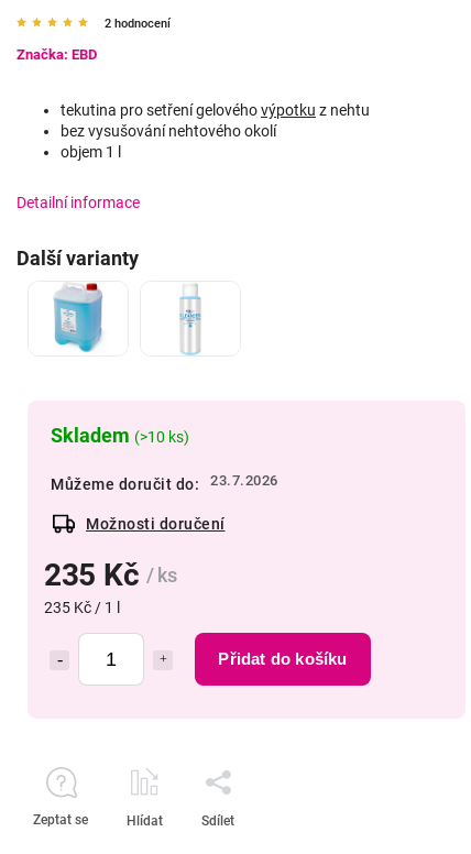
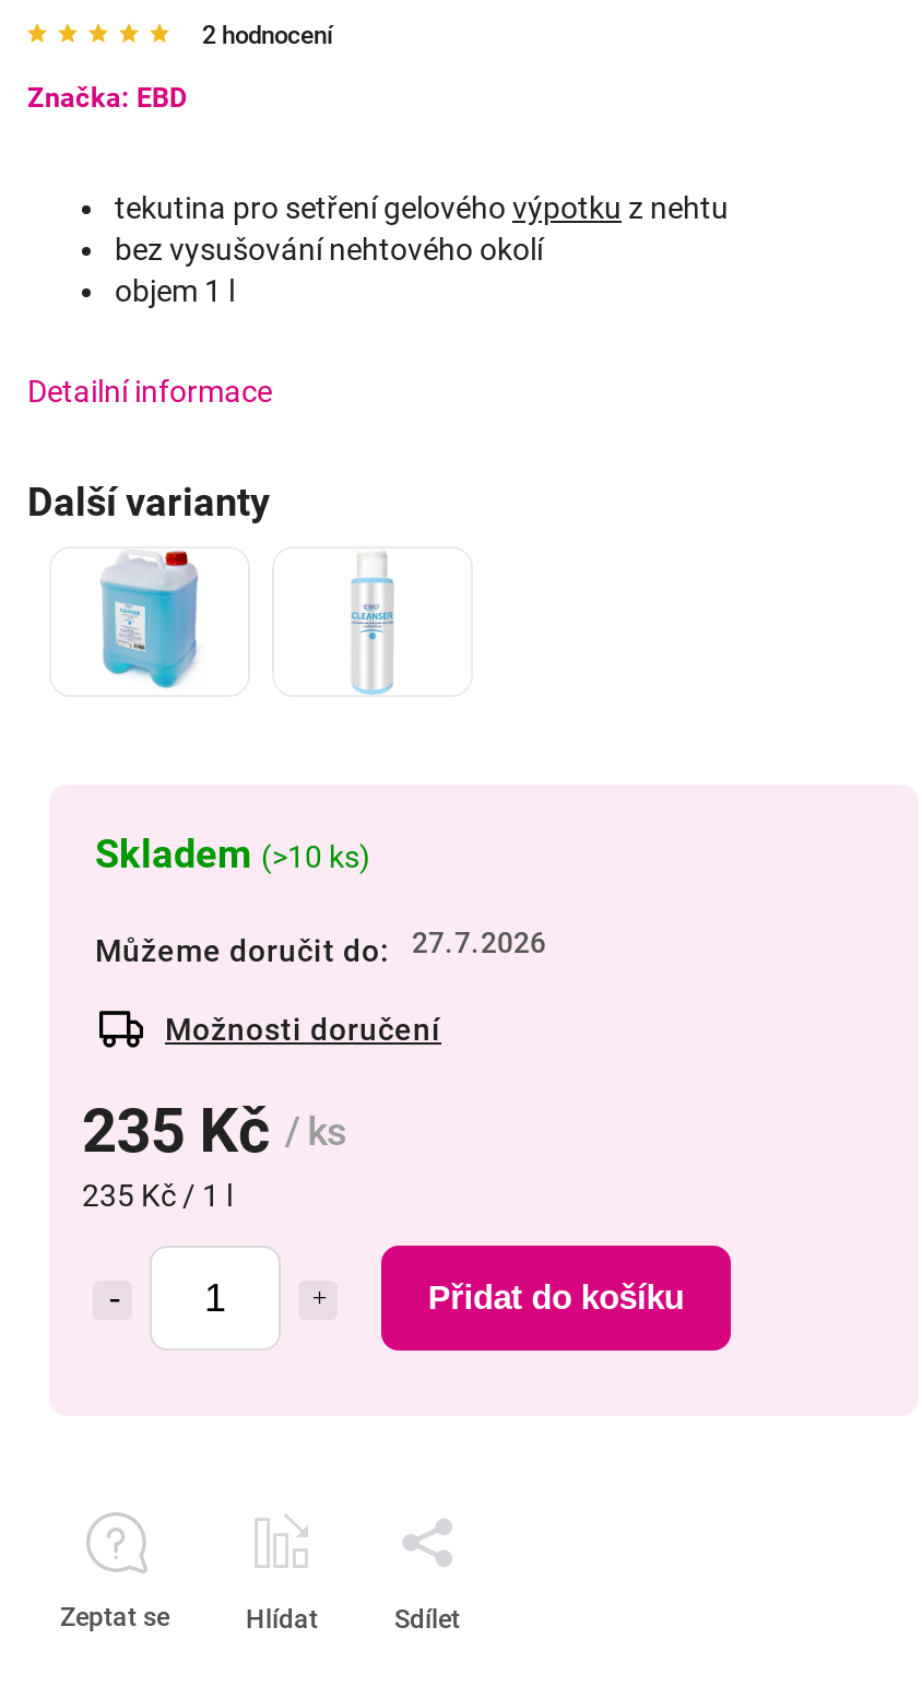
- Můžeme doručit do: 23.7.2026
+ Můžeme doručit do: 27.7.2026
